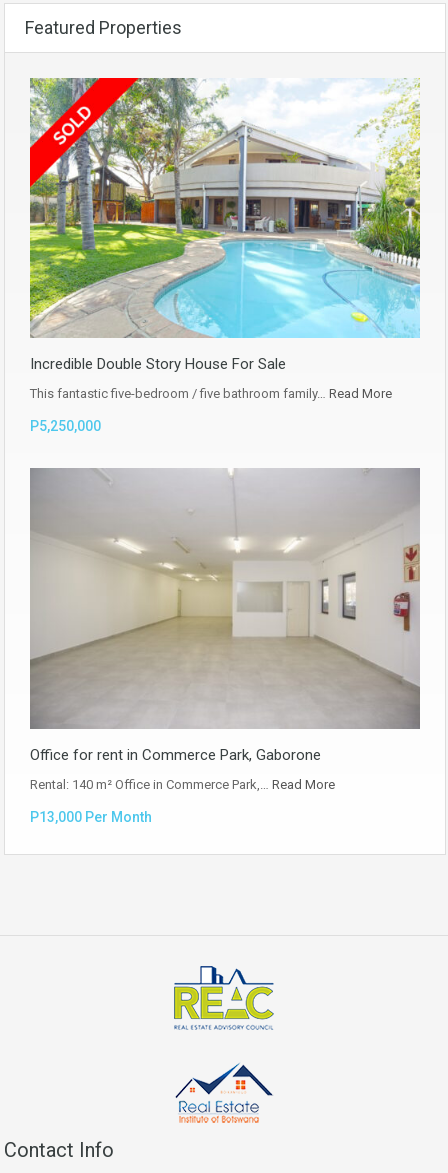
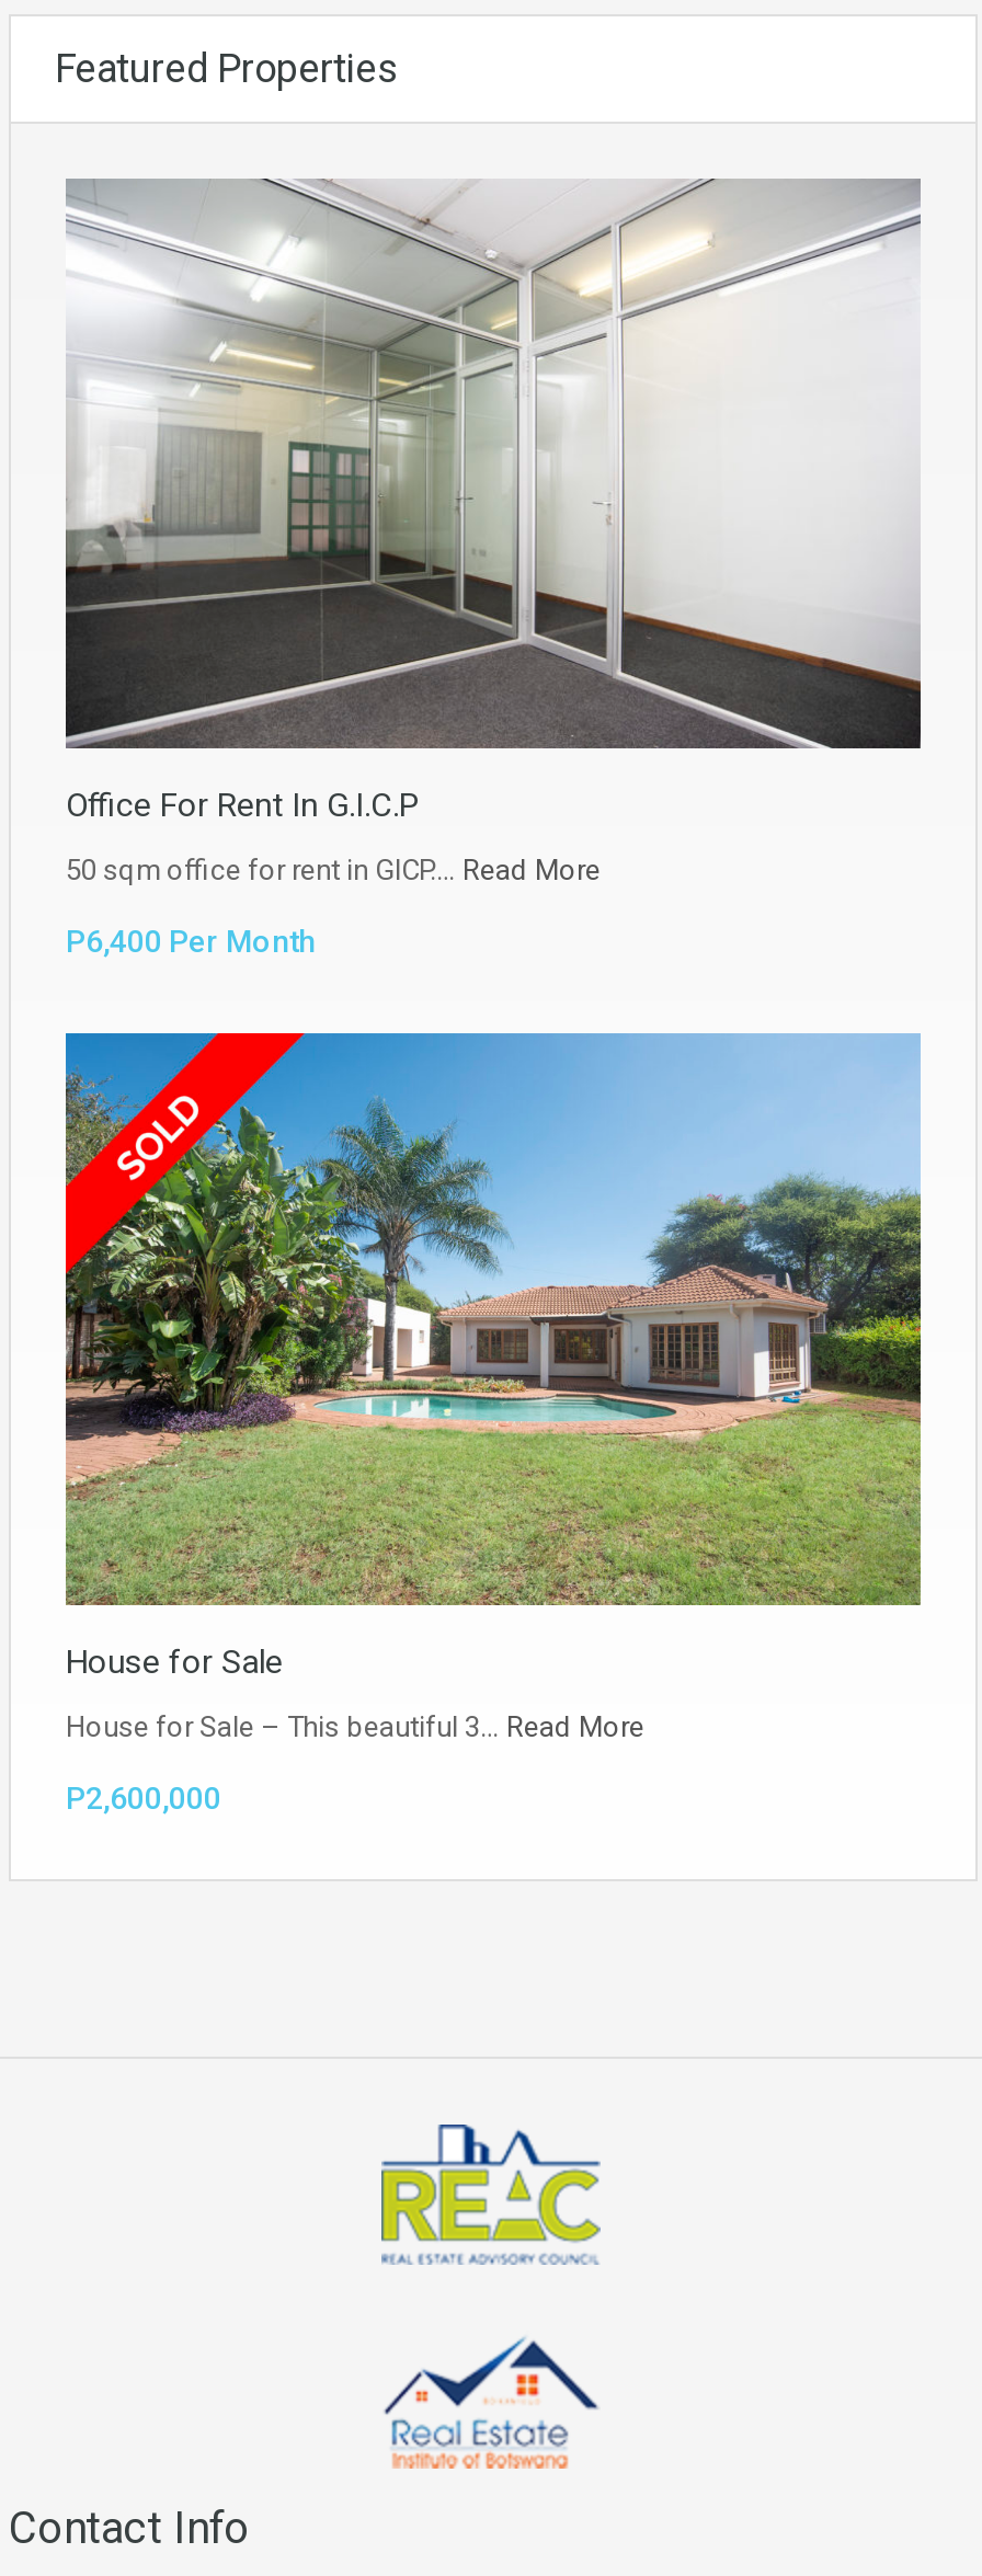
- [image]
- Incredible Double Story House For Sale
+ [image]
+ Office For Rent In G.I.C.P

- This fantastic five-bedroom / five bathroom family… Read More
+ 50 sqm office for rent in GICP.… Read More

- P5,250,000
+ P6,400 Per Month

- [image]
- Office for rent in Commerce Park, Gaborone
+ [image]
+ House for Sale

- Rental: 140 m² Office in Commerce Park,… Read More
+ House for Sale – This beautiful 3… Read More

- P13,000 Per Month
+ P2,600,000
